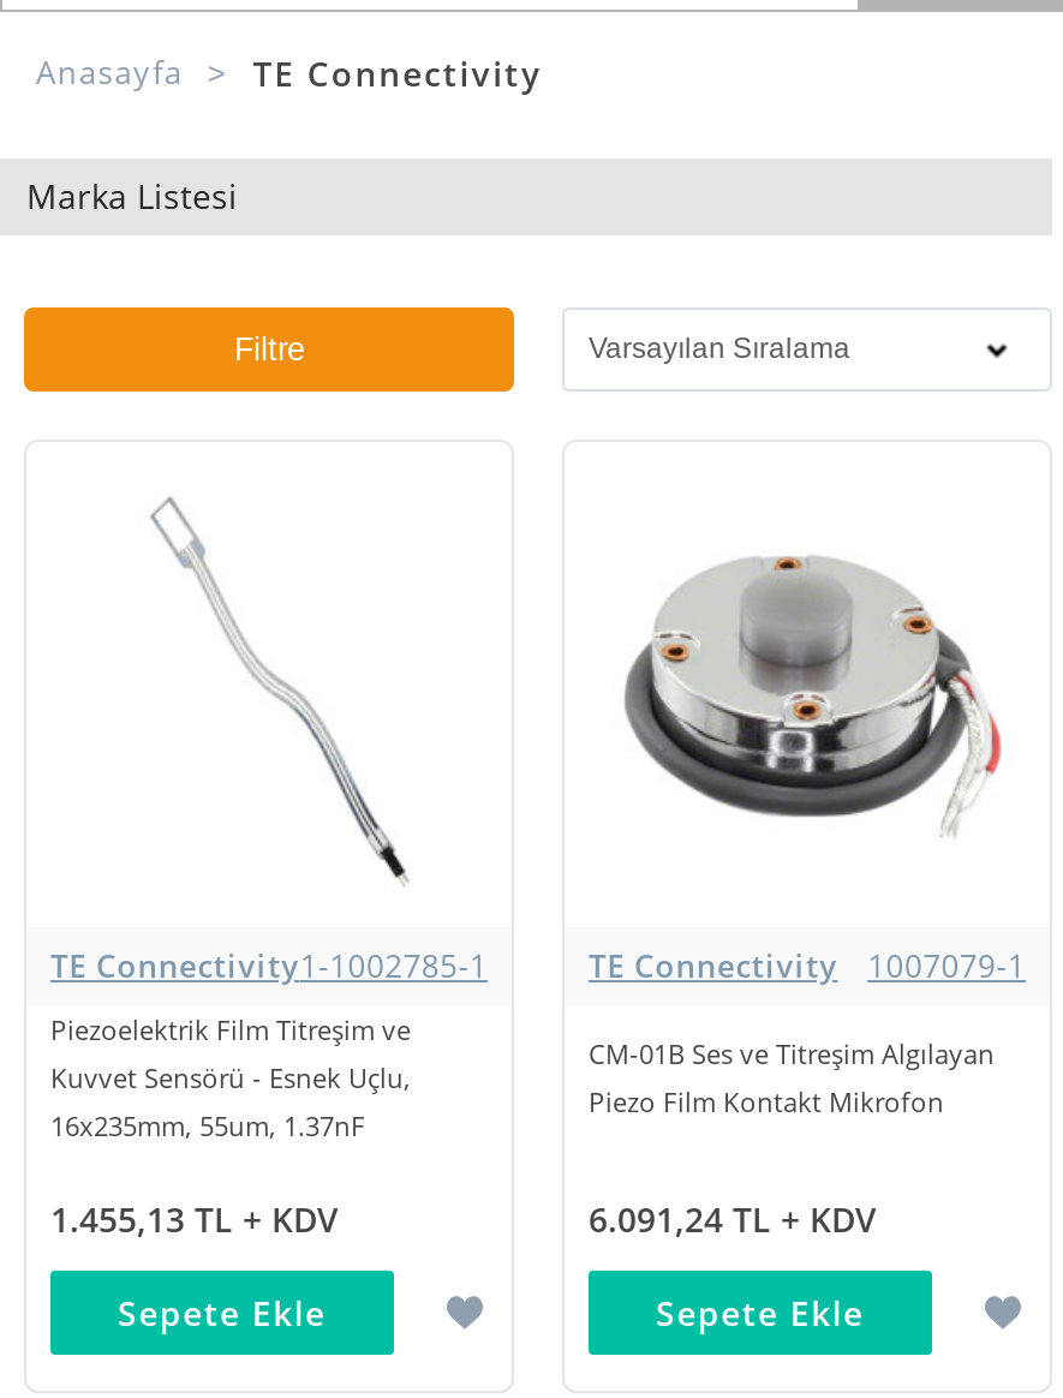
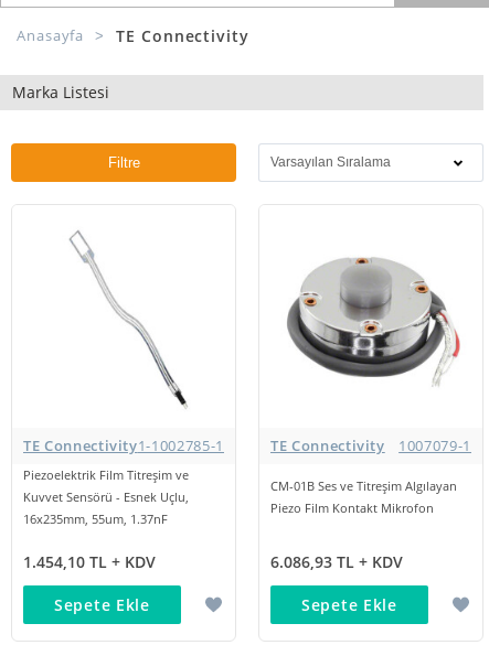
- 1.455,13 TL + KDV
+ 1.454,10 TL + KDV

- 6.091,24 TL + KDV
+ 6.086,93 TL + KDV
